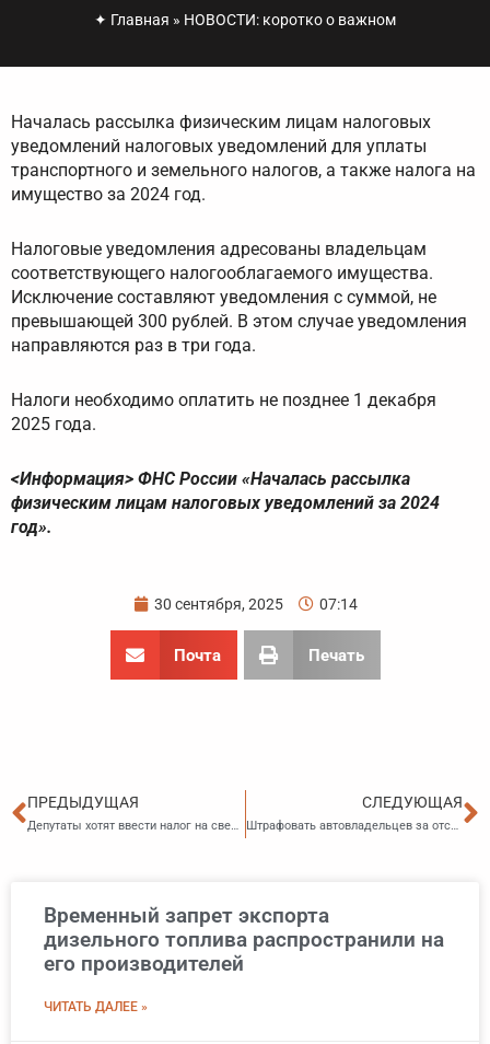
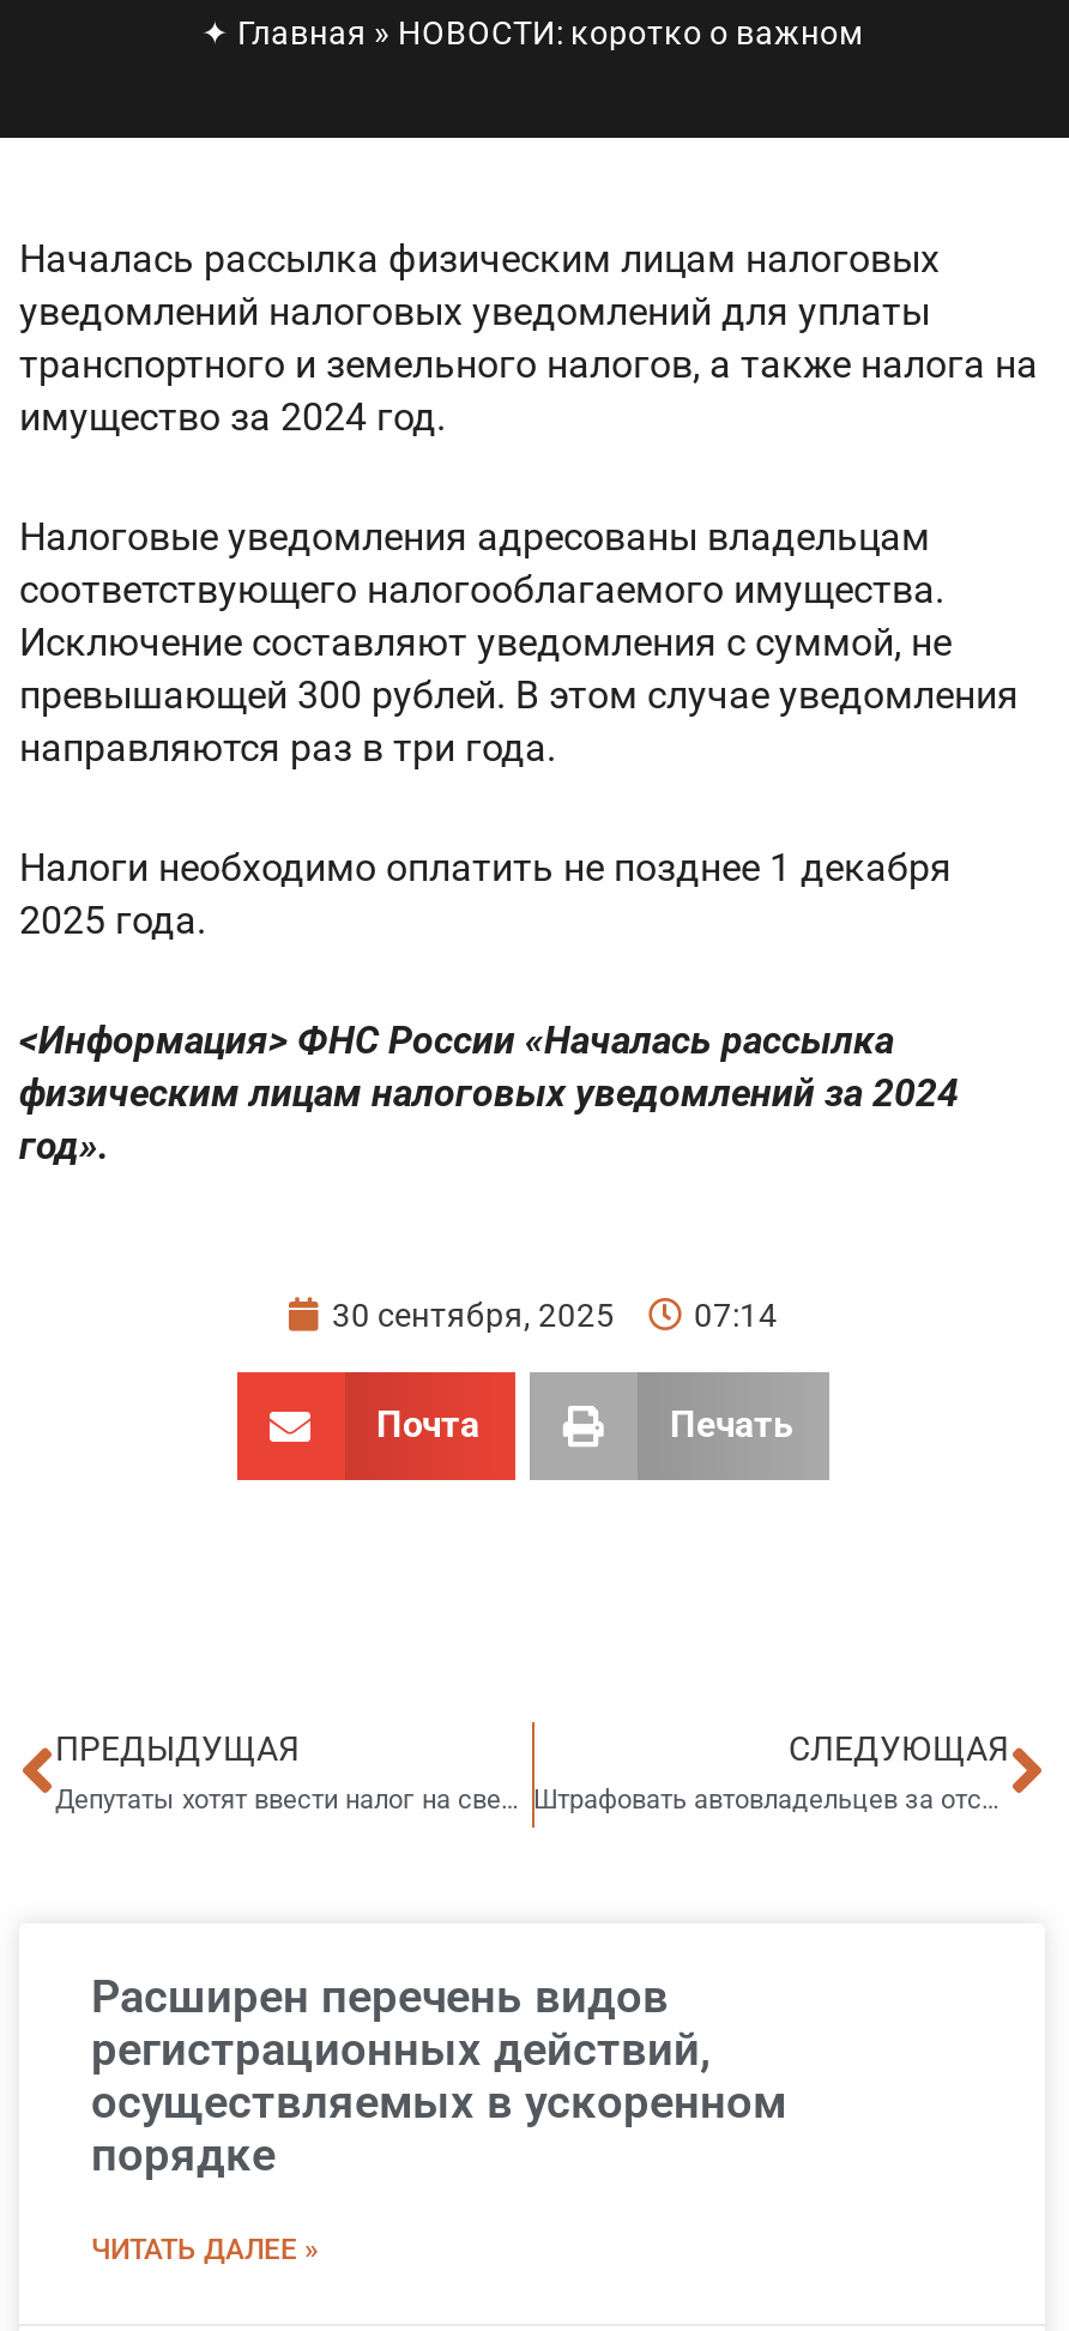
- Временный запрет экспорта
- дизельного топлива распространили на
- его производителей
+ Расширен перечень видов
+ регистрационных действий,
+ осуществляемых в ускоренном
+ порядке
